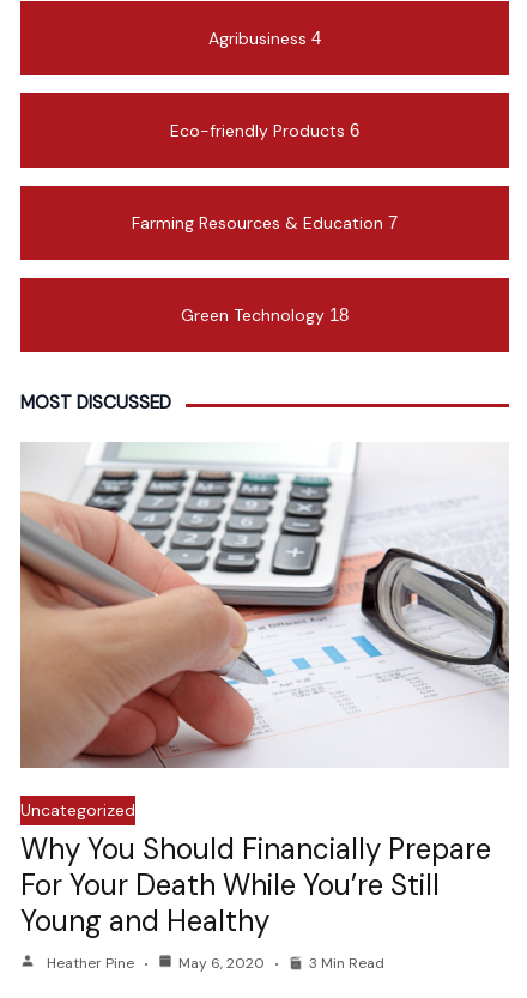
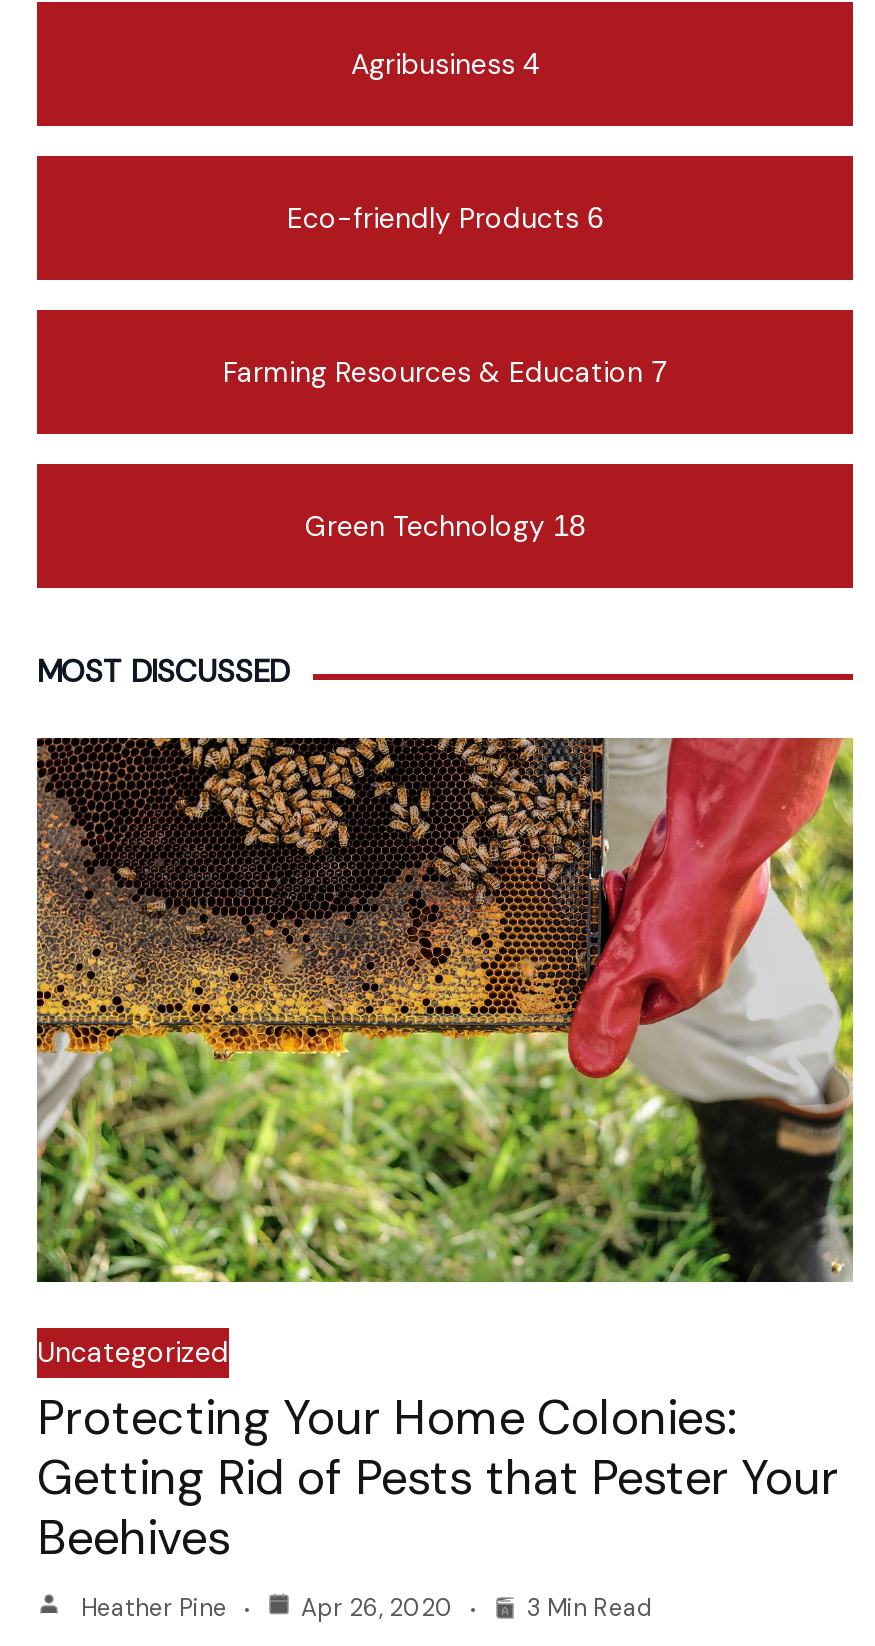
- [image]
+ [image]

- Why You Should Financially Prepare
- For Your Death While You’re Still
- Young and Healthy
+ Protecting Your Home Colonies:
+ Getting Rid of Pests that Pester Your
+ Beehives

- May 6, 2020
+ Apr 26, 2020
